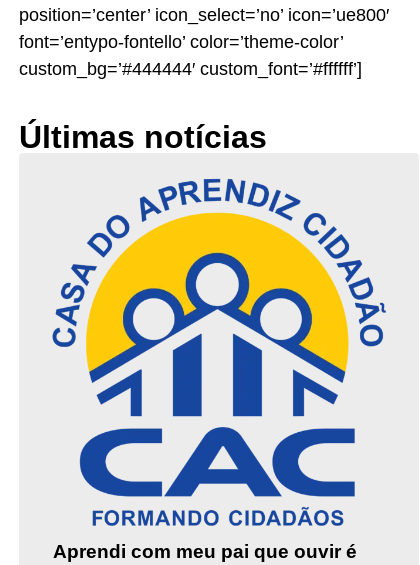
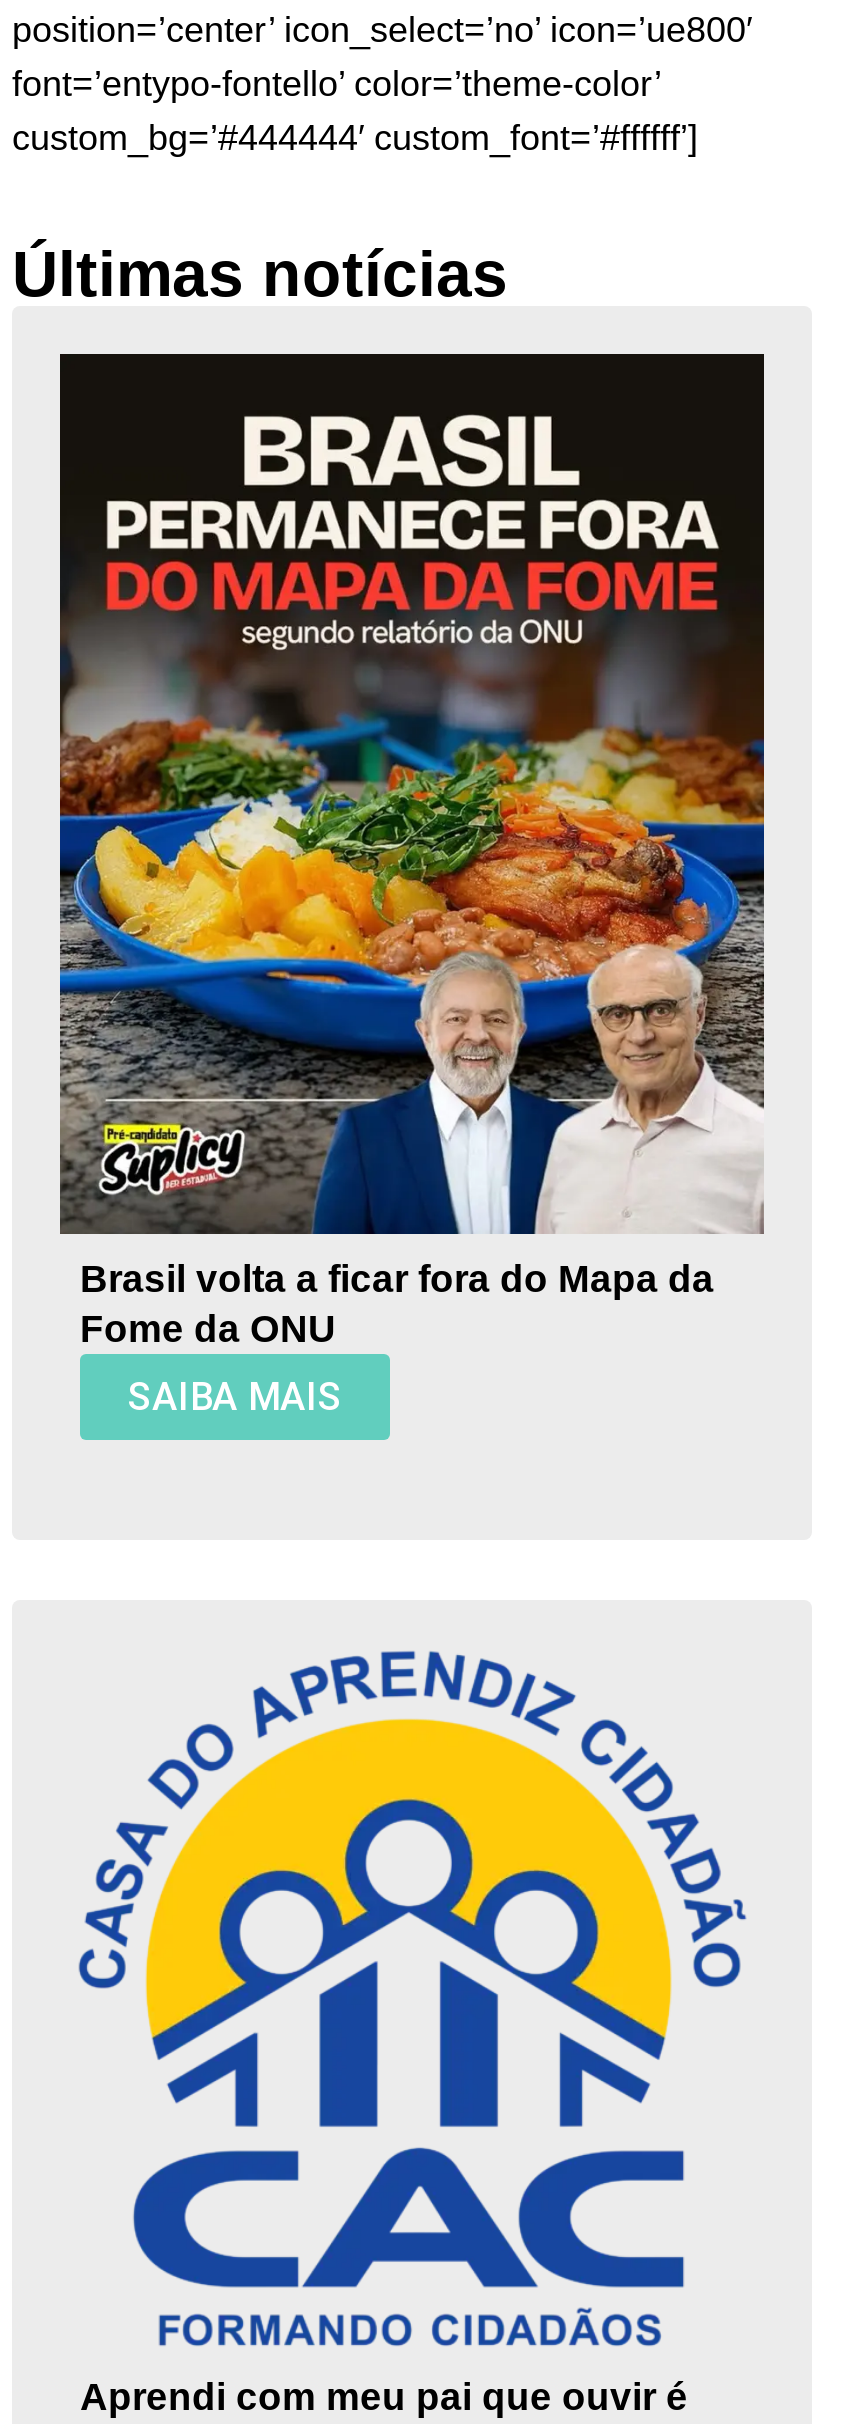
+ [image]
+ Brasil volta a ficar fora do Mapa da
+ Fome da ONU
+ SAIBA MAIS
